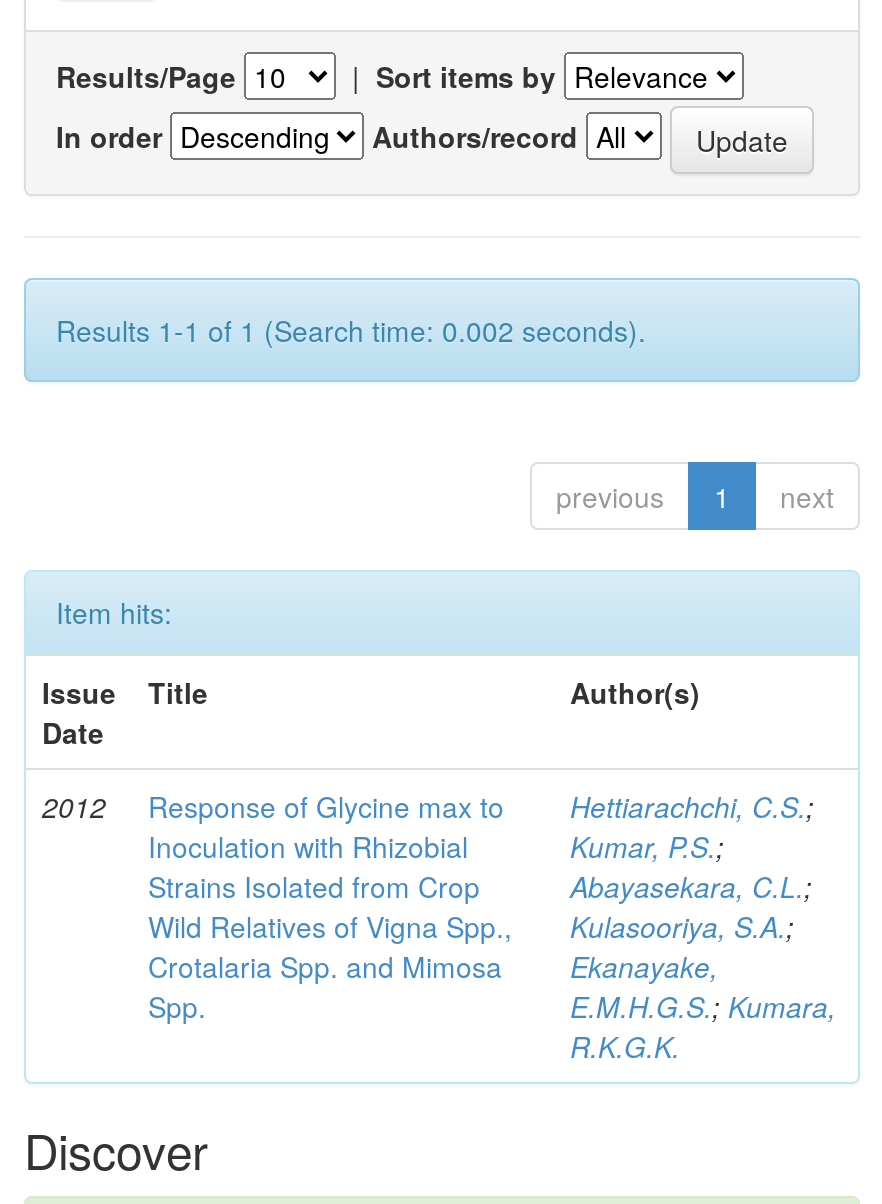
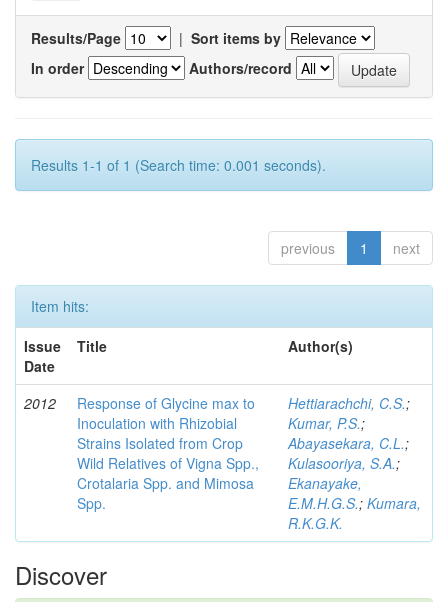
- Results 1-1 of 1 (Search time: 0.002 seconds).
+ Results 1-1 of 1 (Search time: 0.001 seconds).
